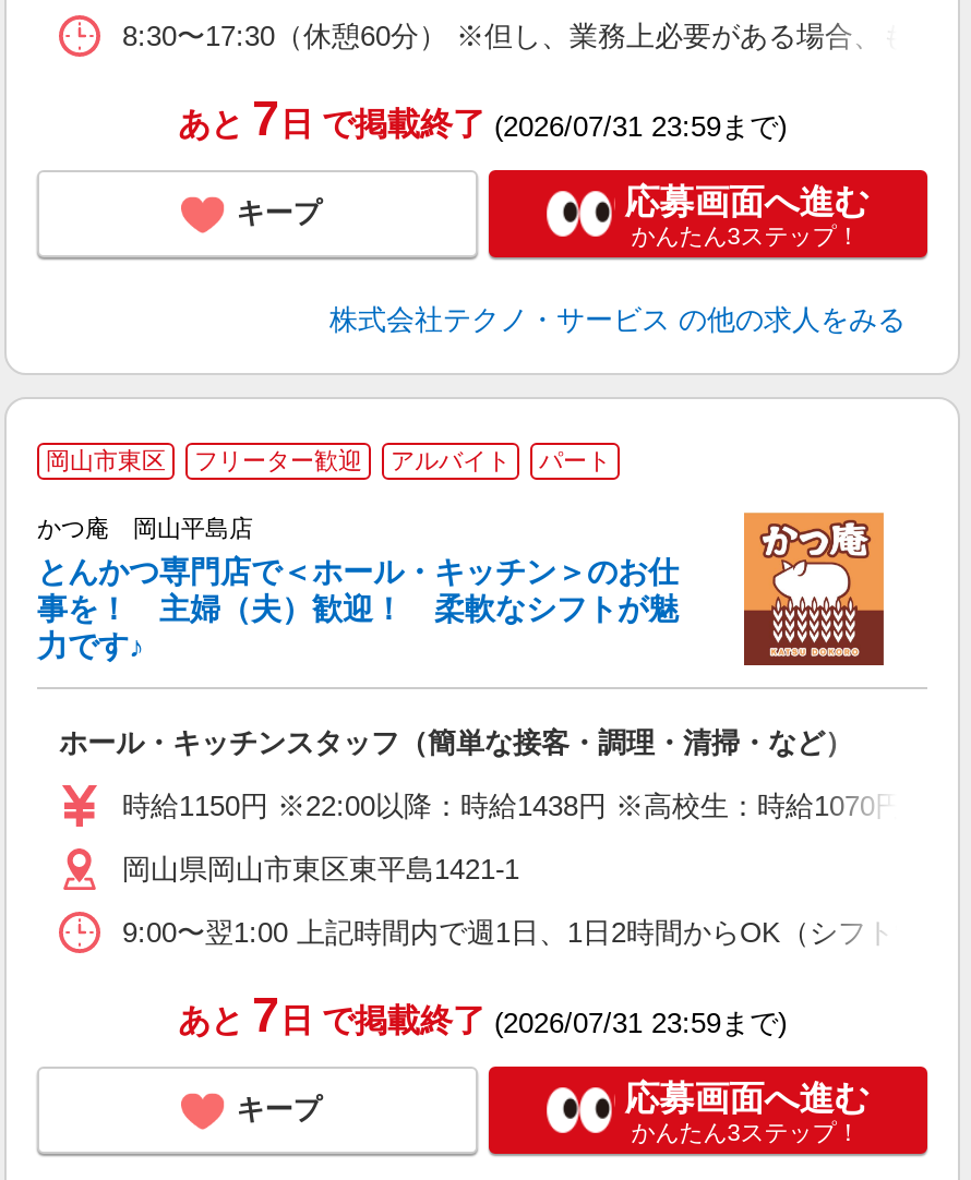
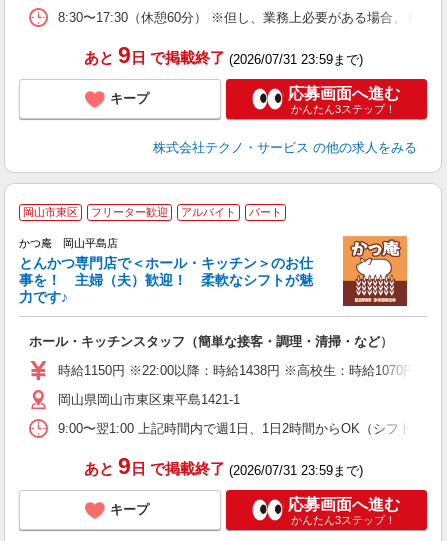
- あと 7日 で掲載終了(2026/07/31 23:59まで)
+ あと 9日 で掲載終了(2026/07/31 23:59まで)

- あと 7日 で掲載終了(2026/07/31 23:59まで)
+ あと 9日 で掲載終了(2026/07/31 23:59まで)
